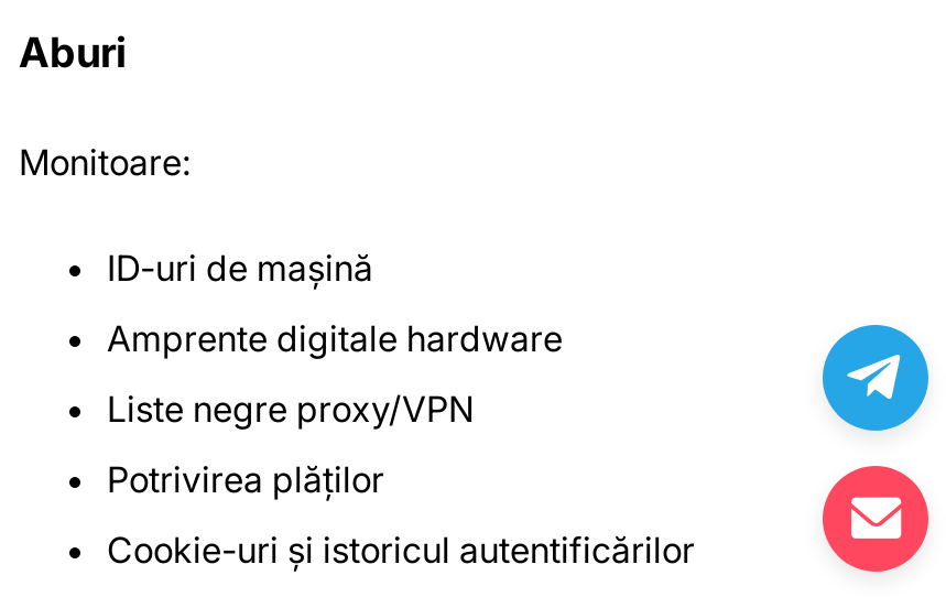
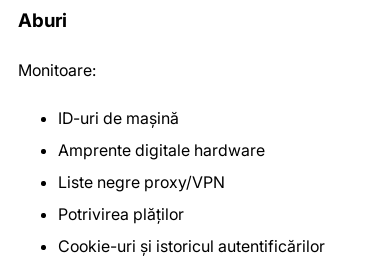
- [image]

- [image]
